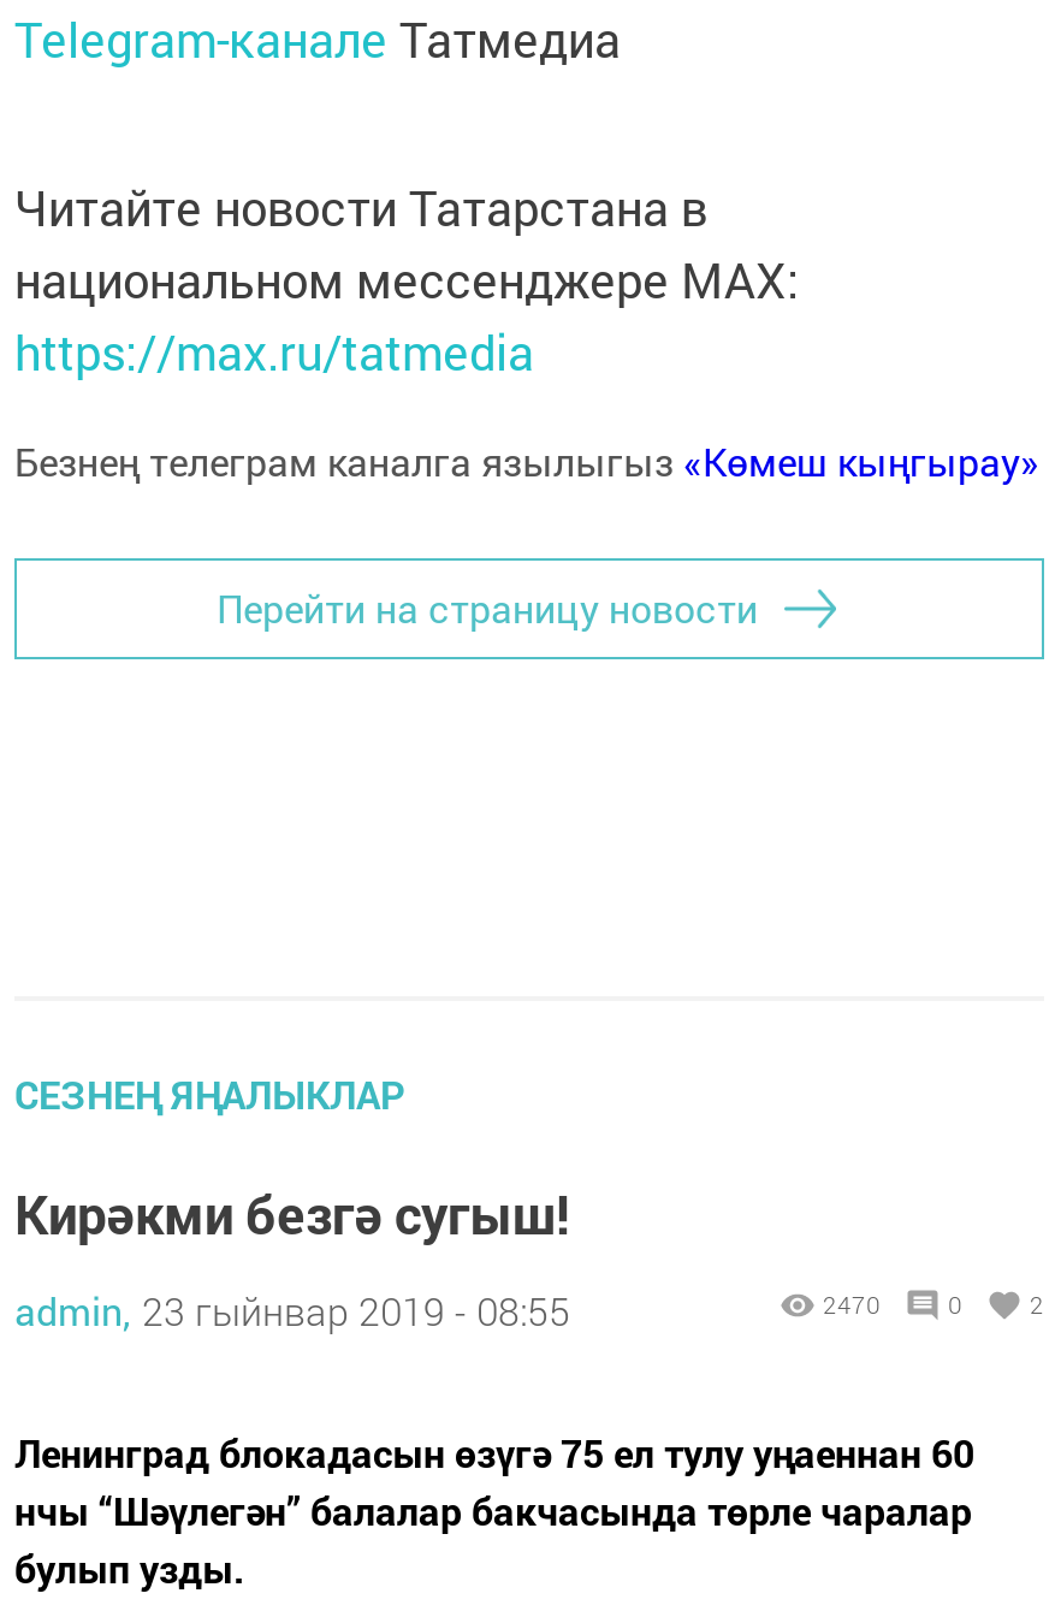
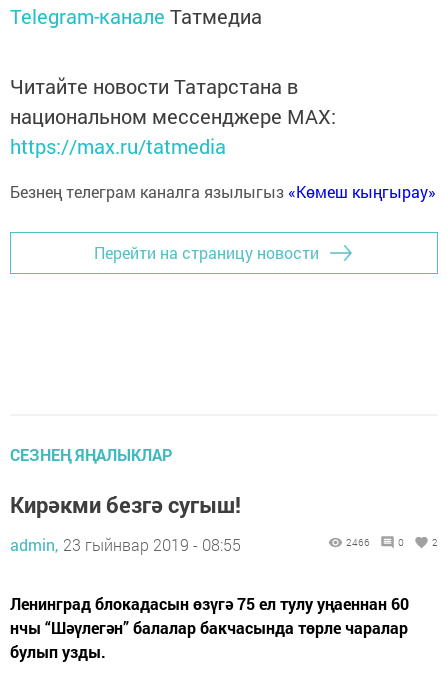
- 2470
+ 2466
